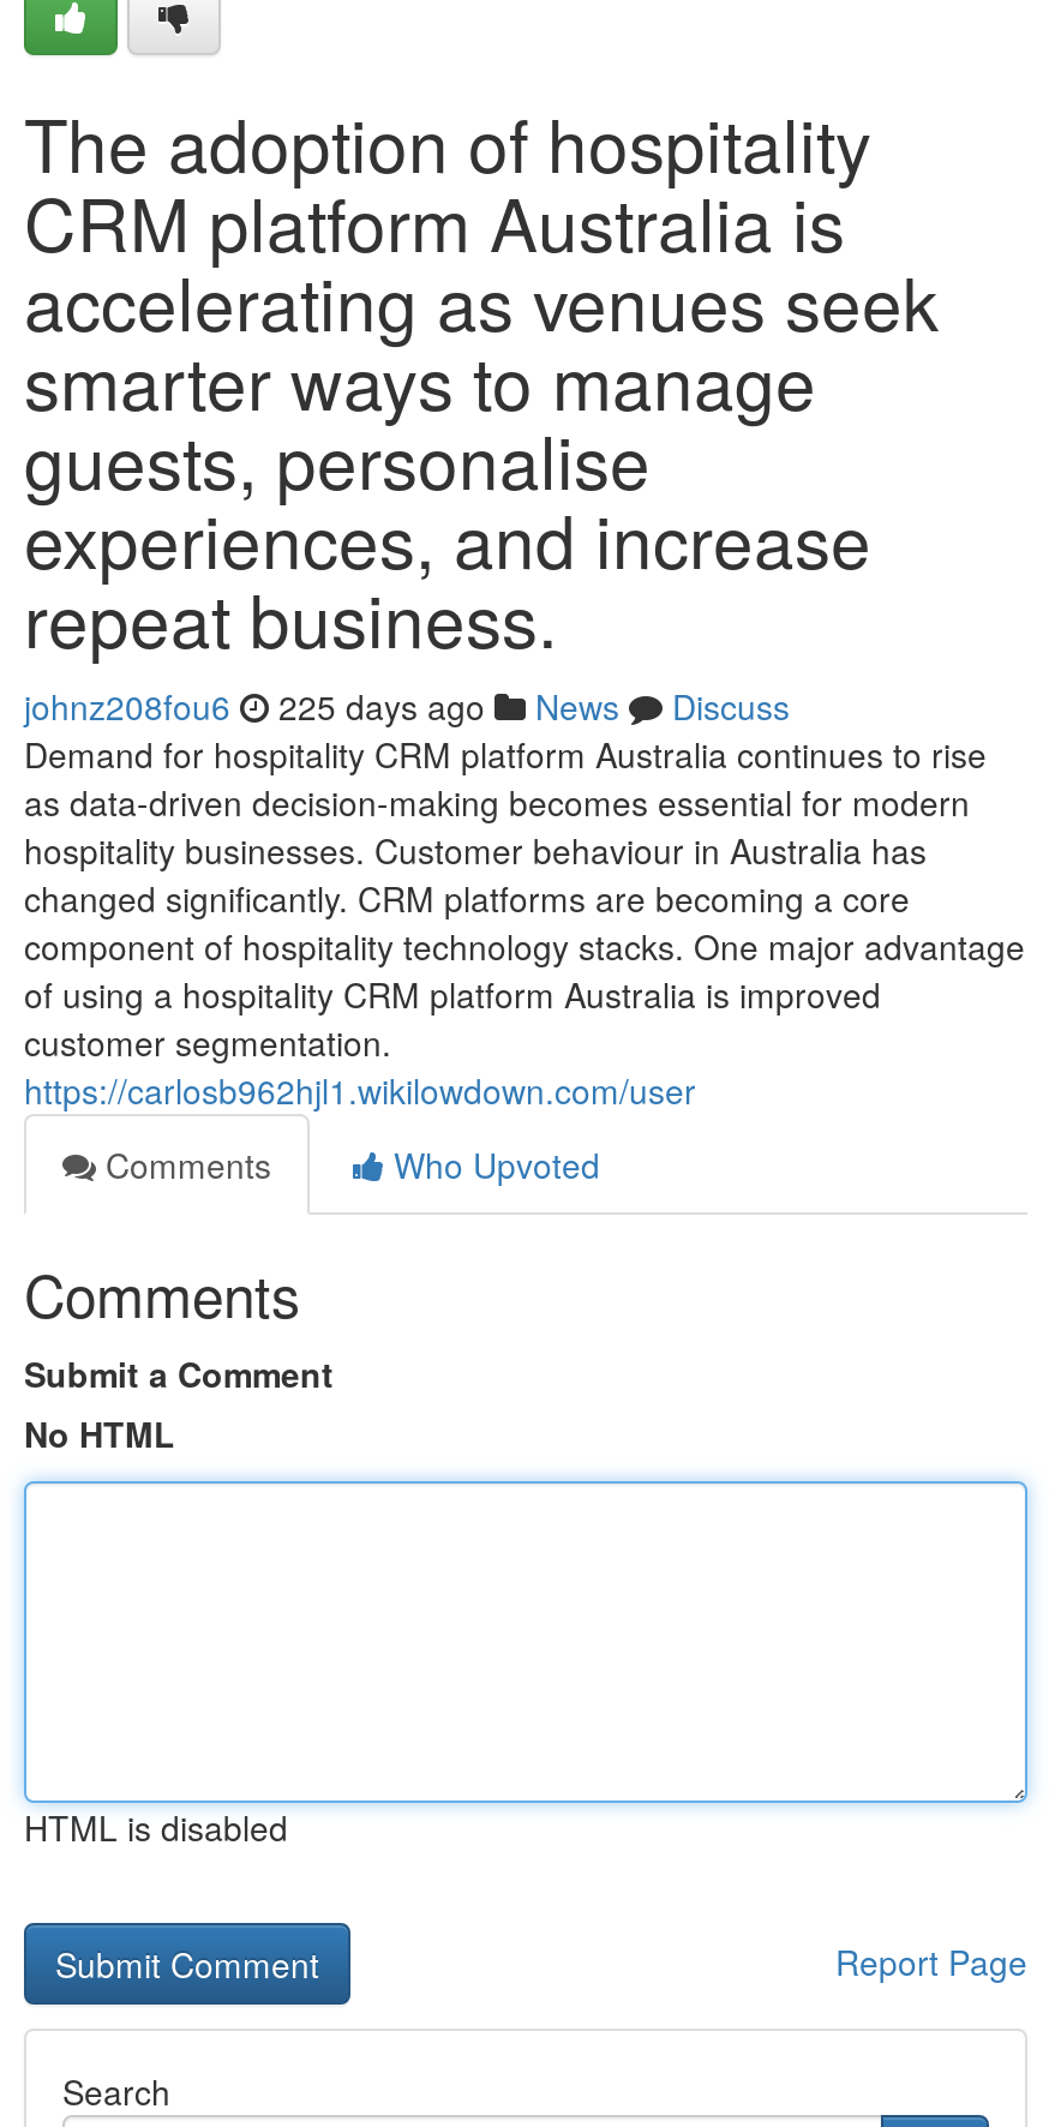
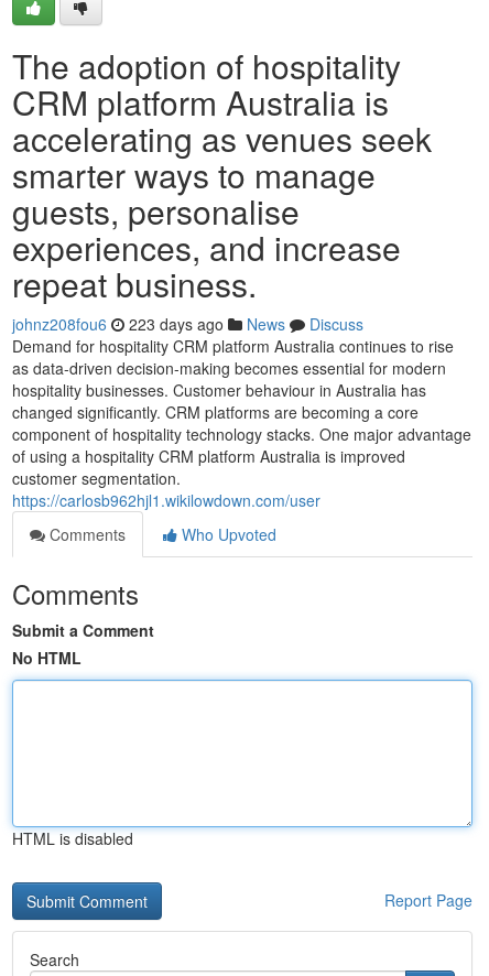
- johnz208fou6 225 days ago News Discuss
+ johnz208fou6 223 days ago News Discuss
